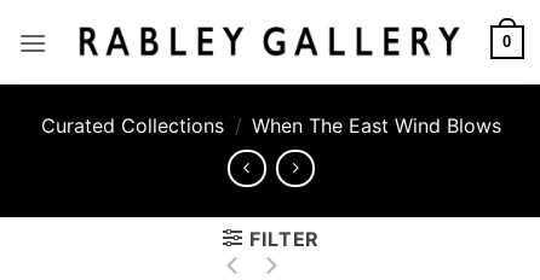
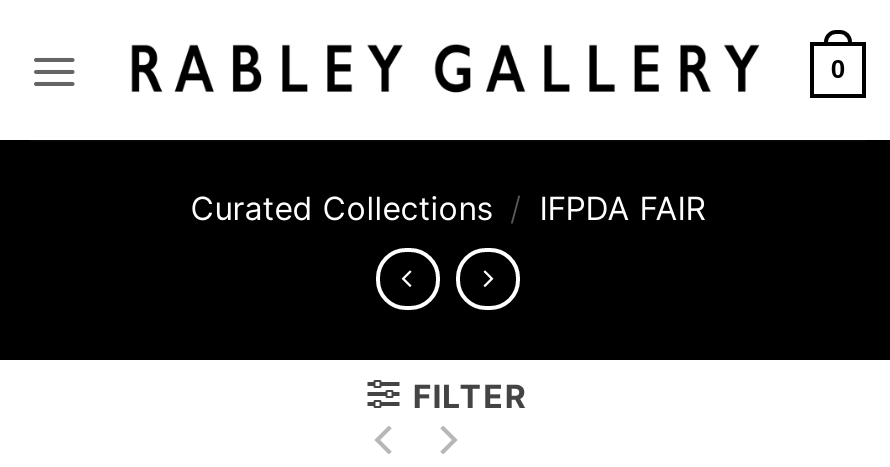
- Curated Collections / When The East Wind Blows
+ Curated Collections / IFPDA FAIR
